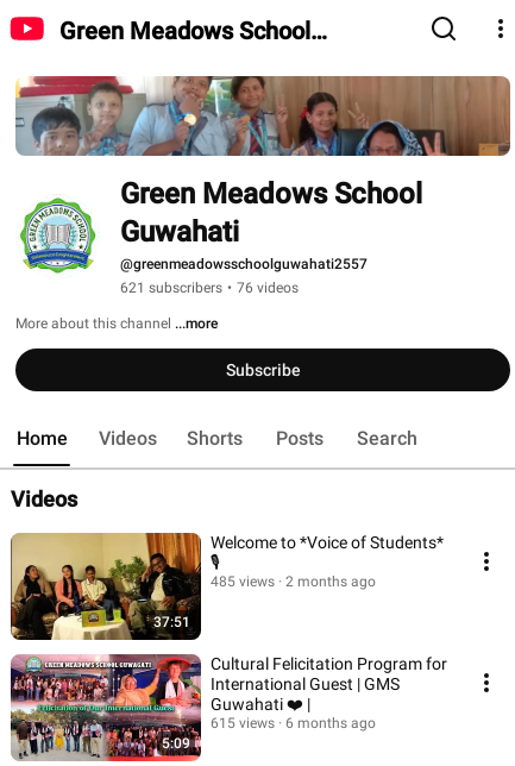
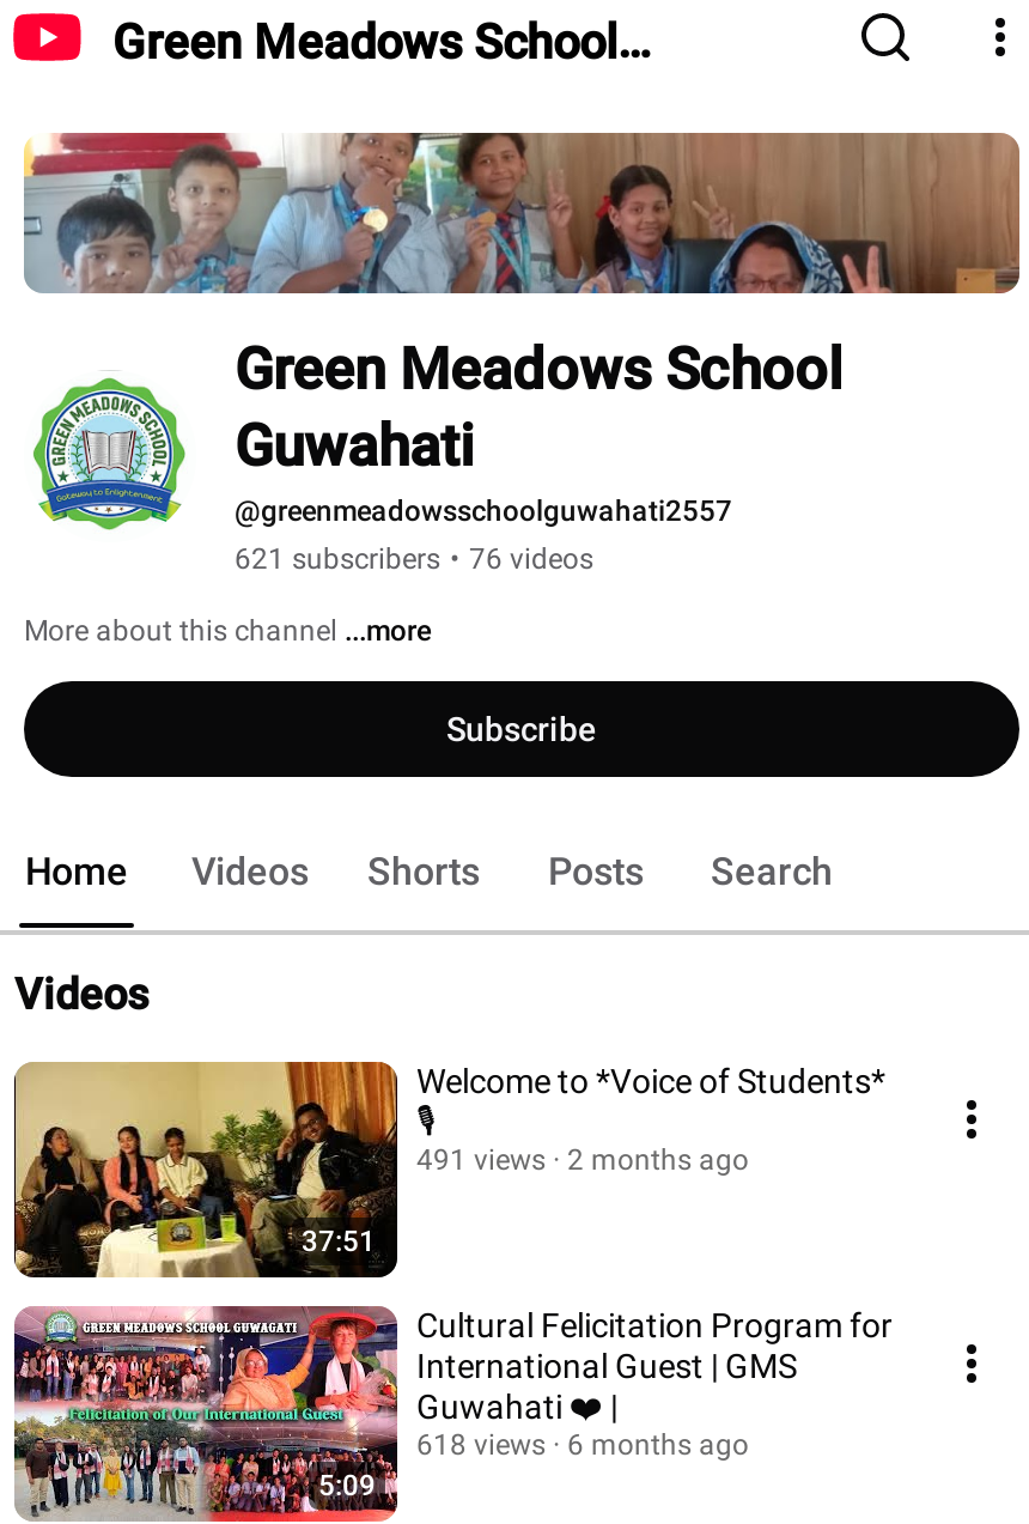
- 485 views 2 months ago
+ 491 views 2 months ago

- 615 views 6 months ago
+ 618 views 6 months ago
